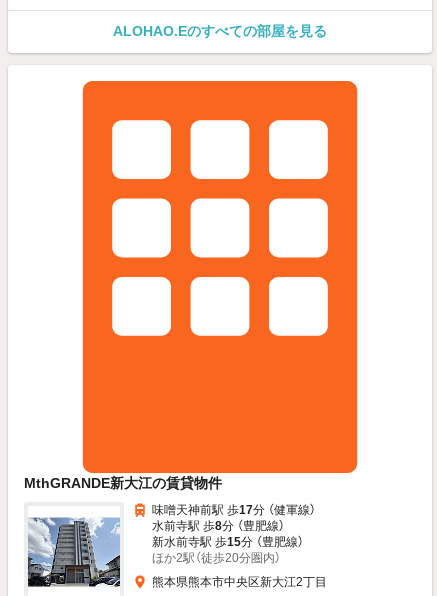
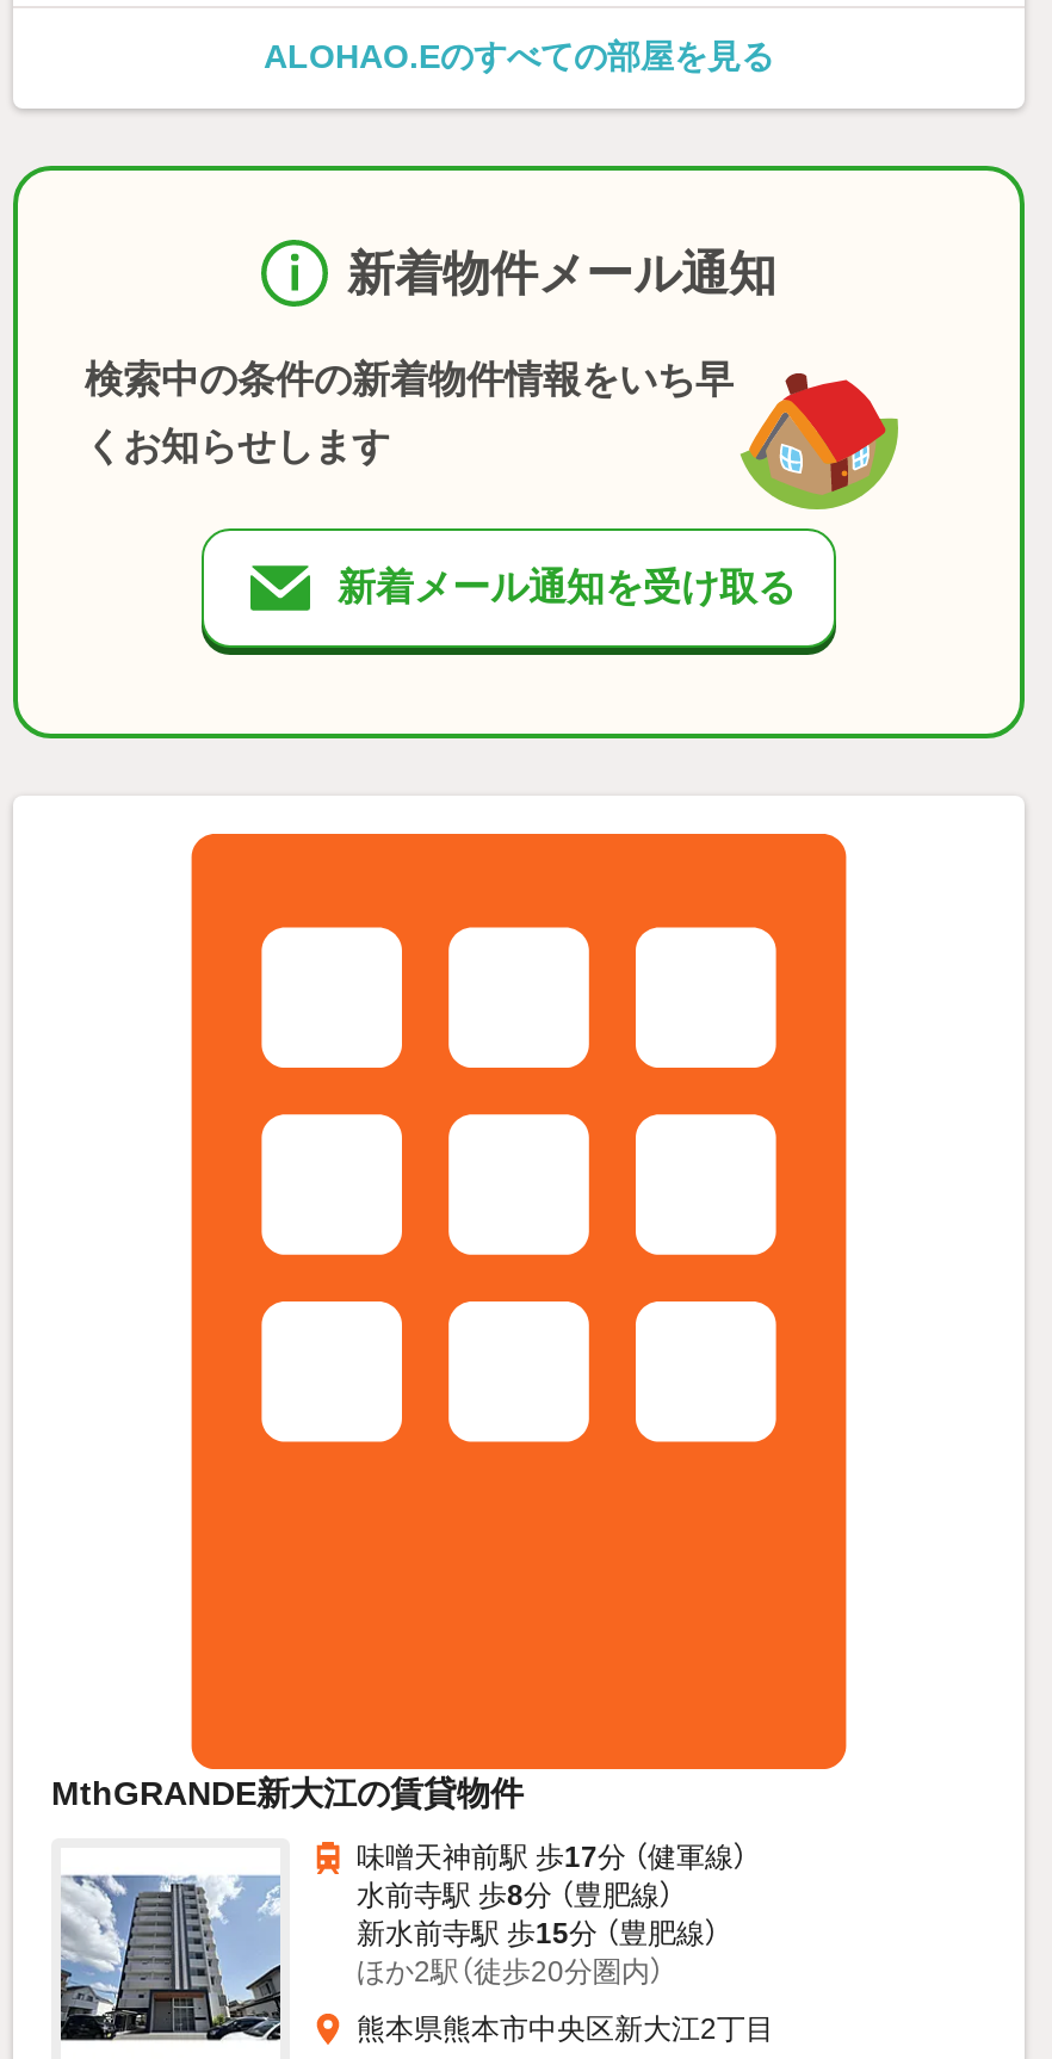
+ [image]
+ 新着物件メール通知
+ 検索中の条件の新着物件情報をいち早
+ くお知らせします
+ 新着メール通知を受け取る
